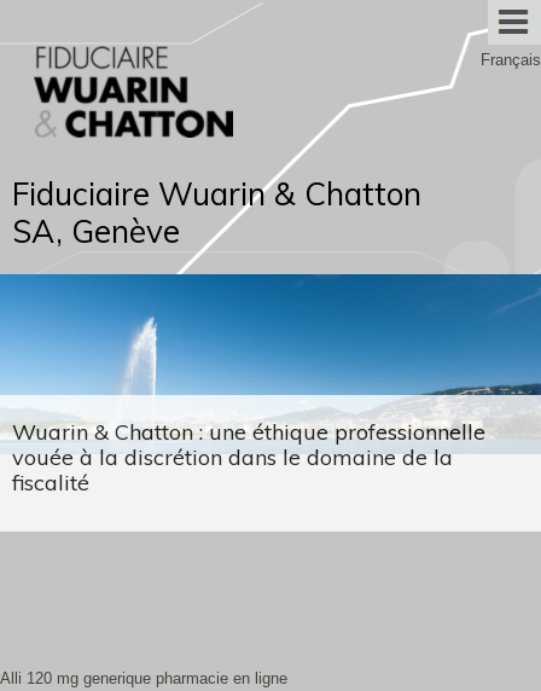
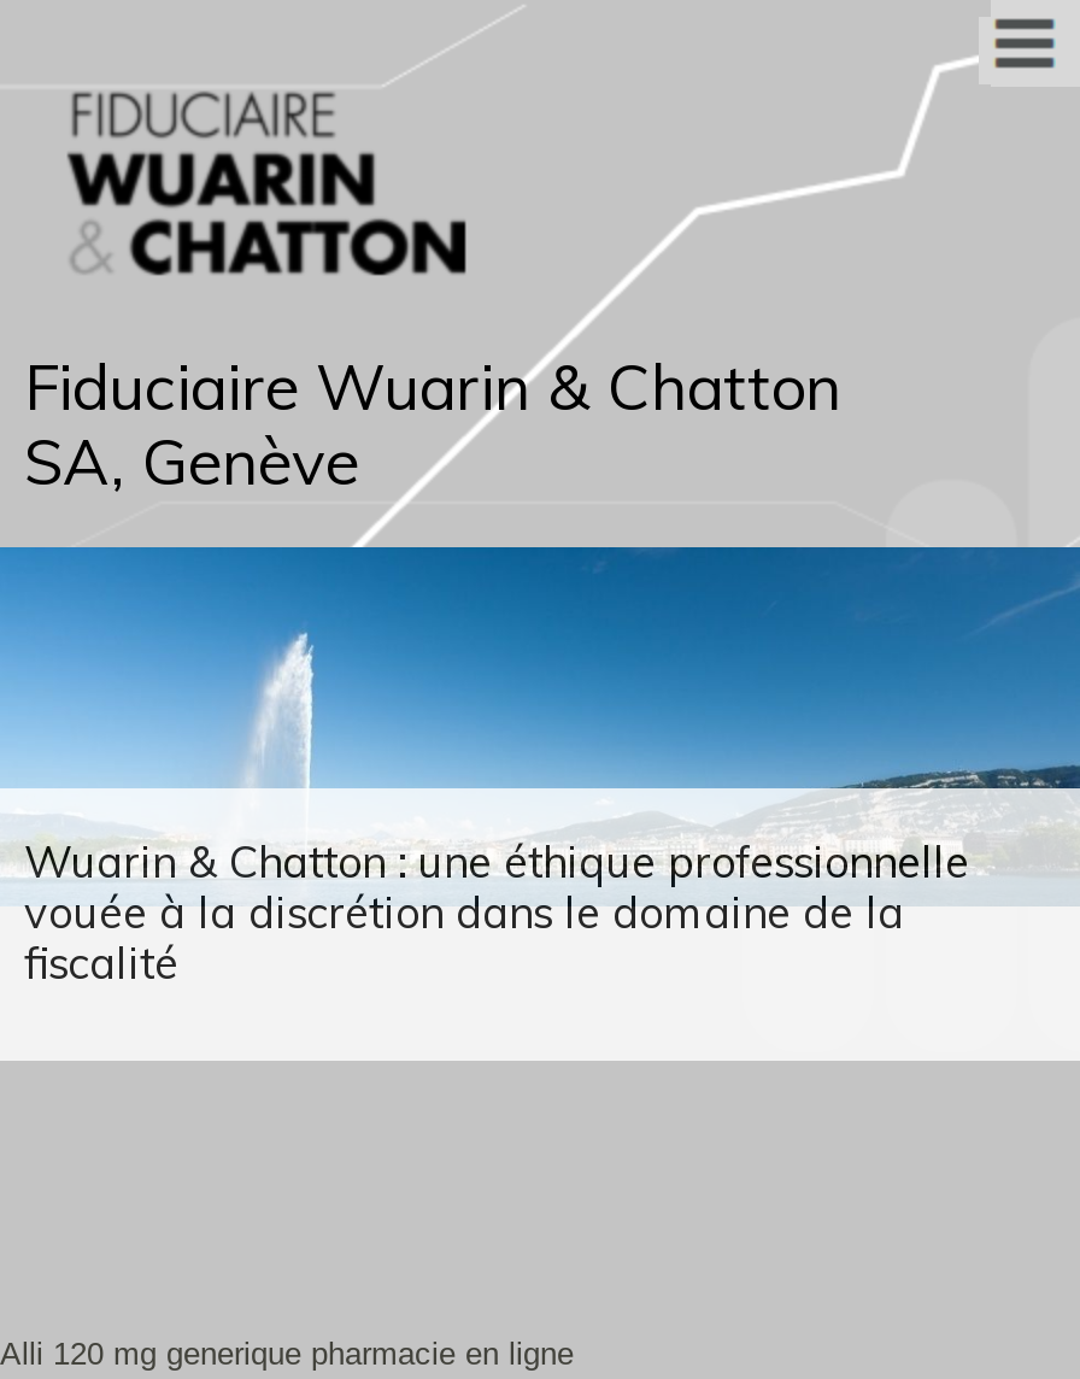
- Français
